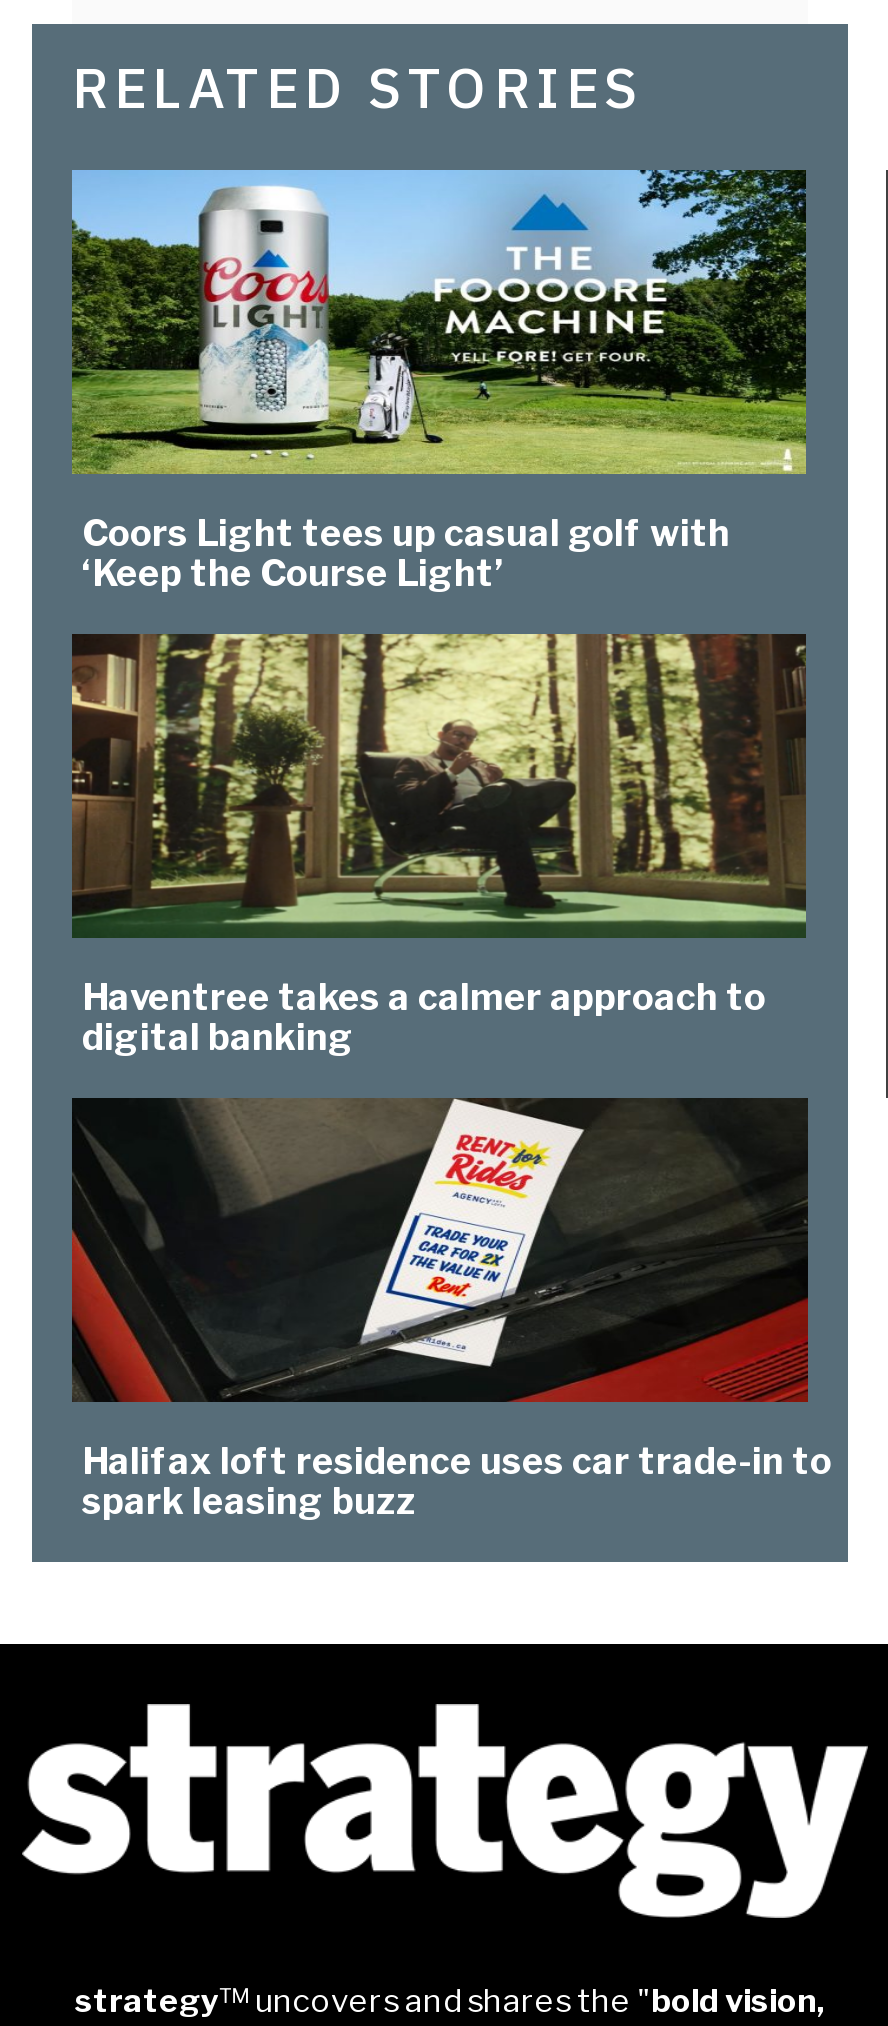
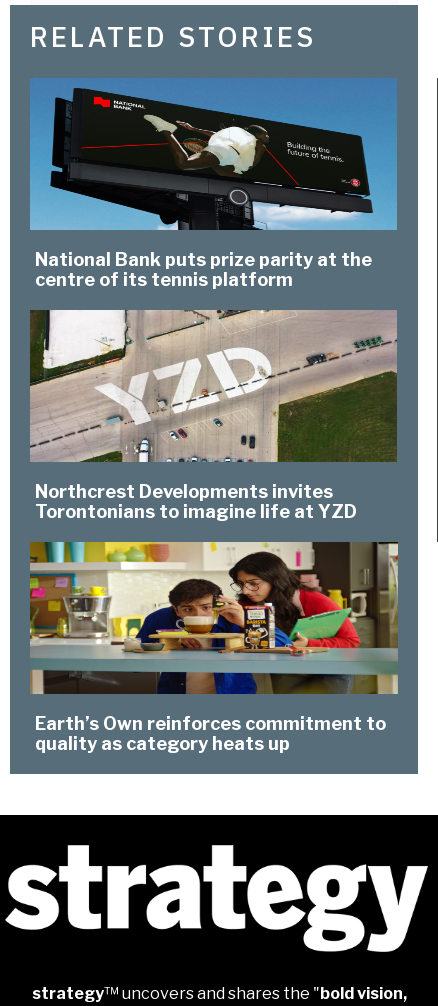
- [image]
- Coors Light tees up casual golf with
- ‘Keep the Course Light’
+ [image]
+ National Bank puts prize parity at the
+ centre of its tennis platform

- [image]
- Haventree takes a calmer approach to
- digital banking
+ [image]
+ Northcrest Developments invites
+ Torontonians to imagine life at YZD

- [image]
- Halifax loft residence uses car trade-in to
- spark leasing buzz
+ [image]
+ Earth’s Own reinforces commitment to
+ quality as category heats up
